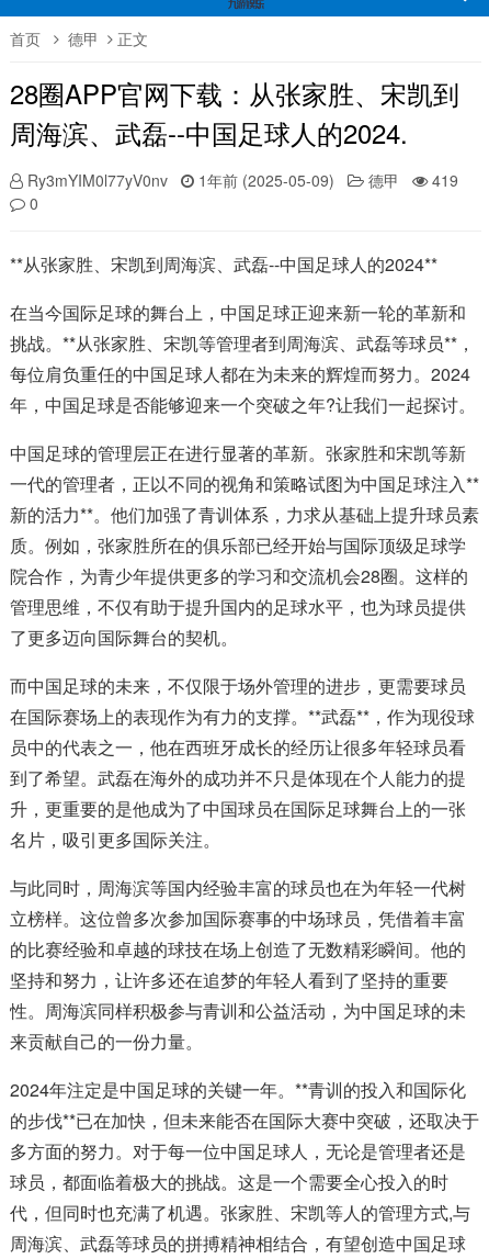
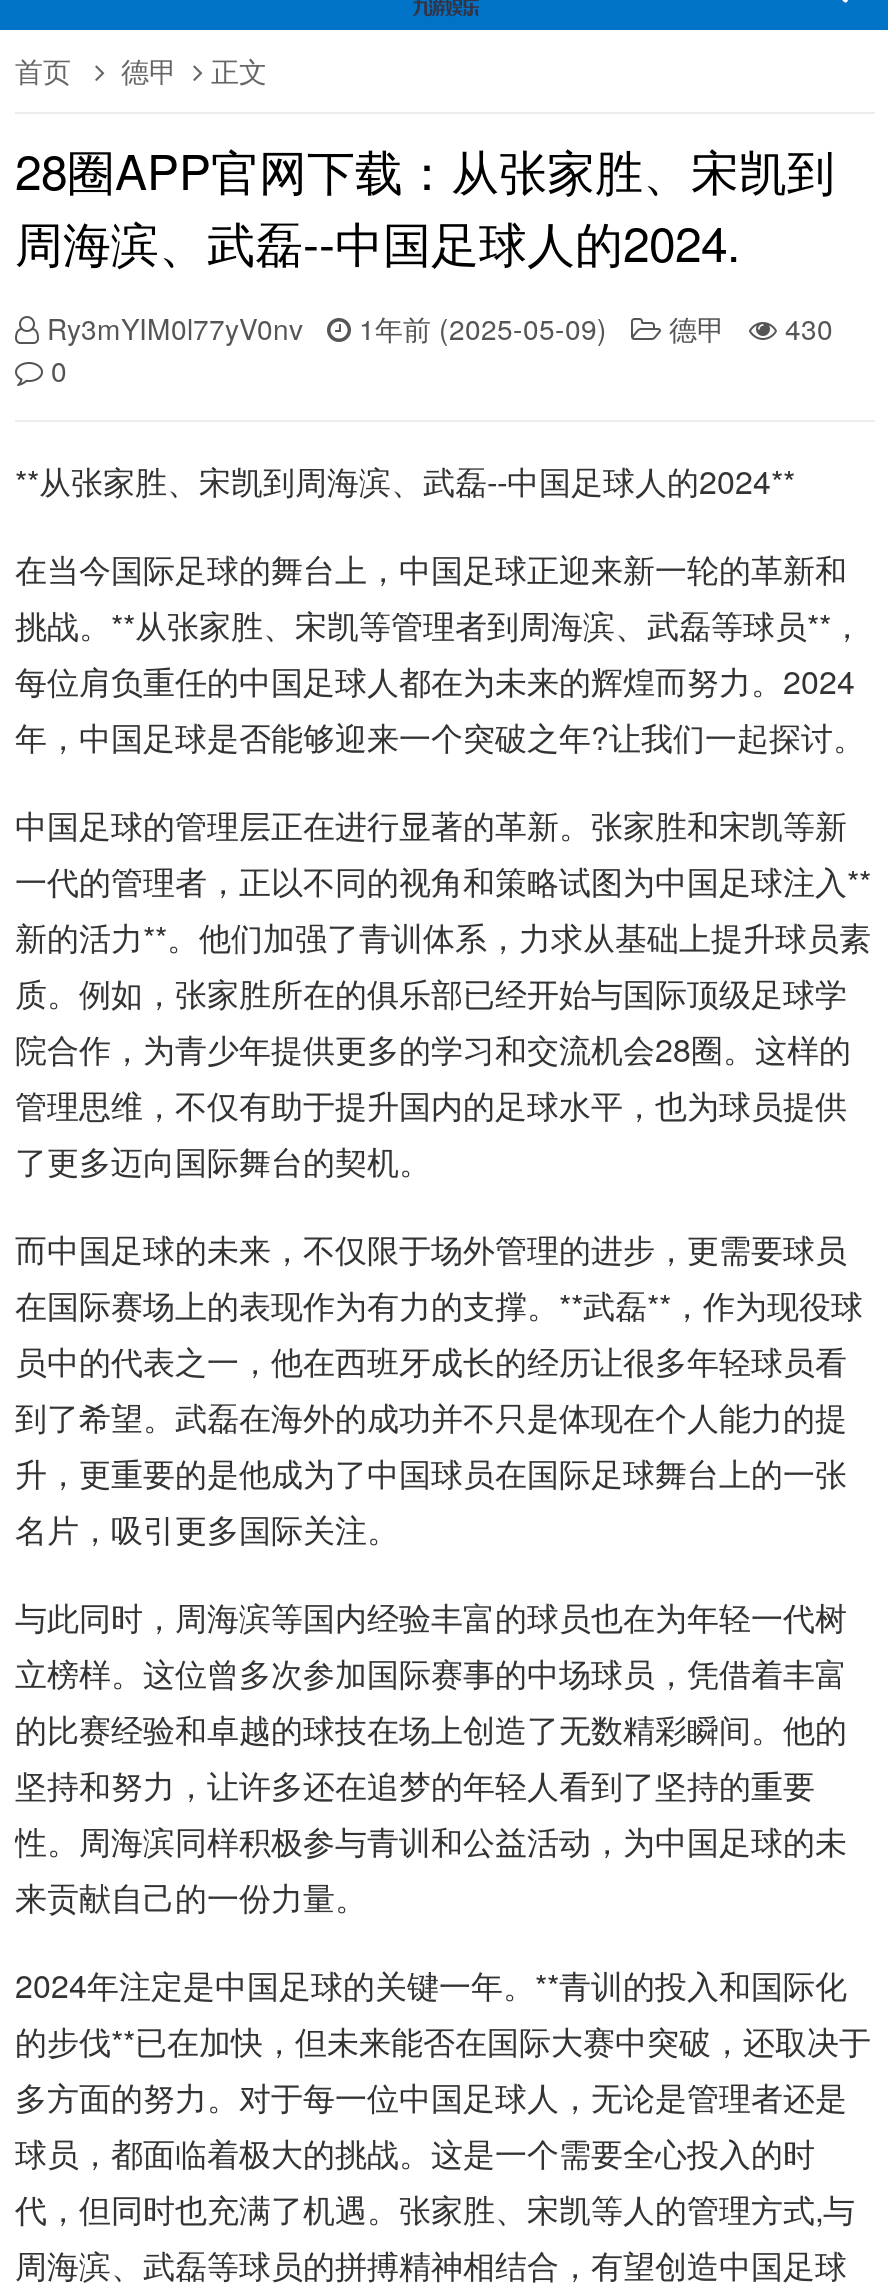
- Ry3mYIM0l77yV0nv 1年前 (2025-05-09) 德甲 419
+ Ry3mYIM0l77yV0nv 1年前 (2025-05-09) 德甲 430
